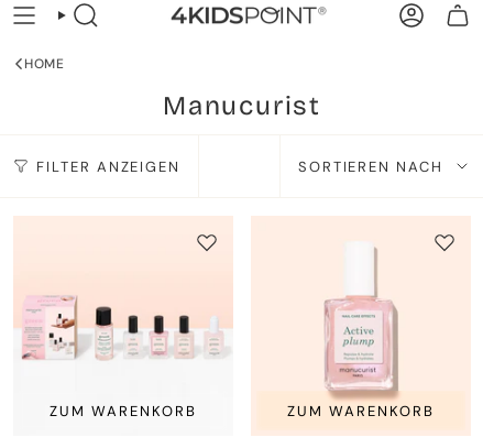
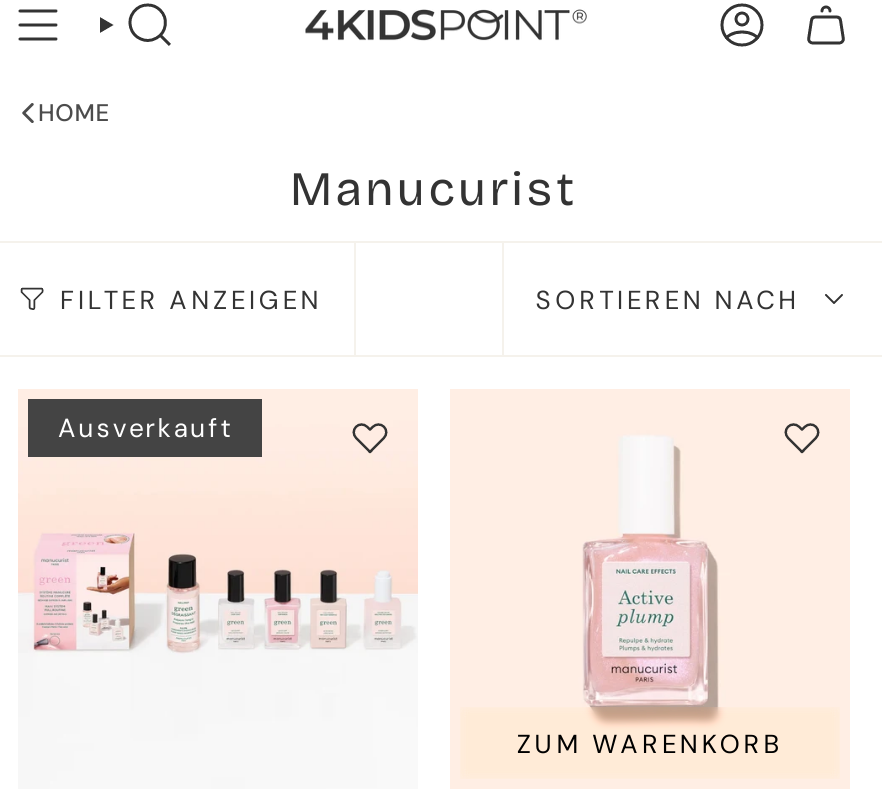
- ZUM WARENKORB
+ Ausverkauft
